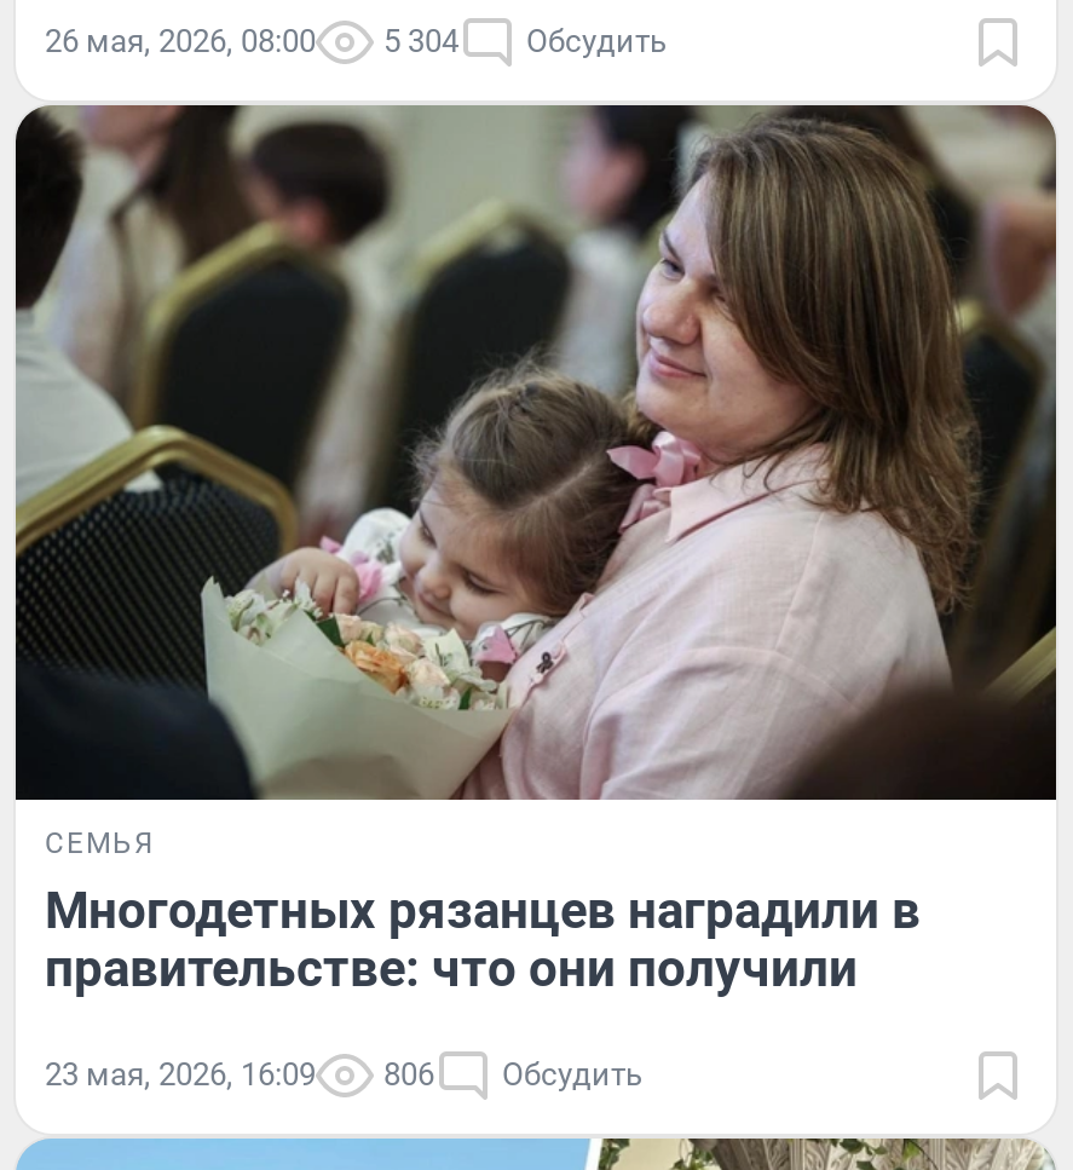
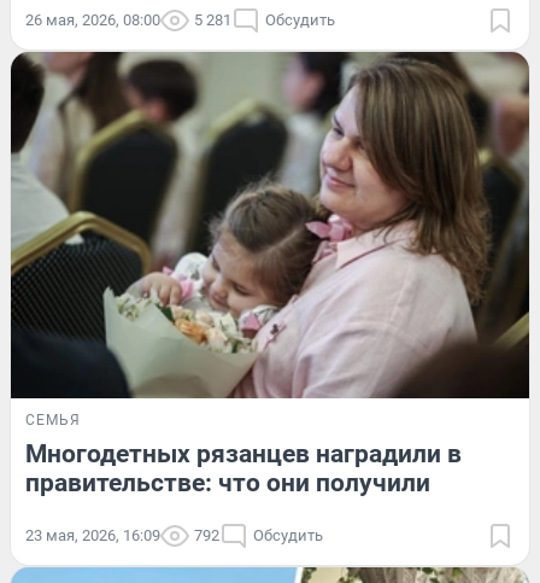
- 26 мая, 2026, 08:00 5 304 Обсудить
+ 26 мая, 2026, 08:00 5 281 Обсудить

- 23 мая, 2026, 16:09 806 Обсудить
+ 23 мая, 2026, 16:09 792 Обсудить
